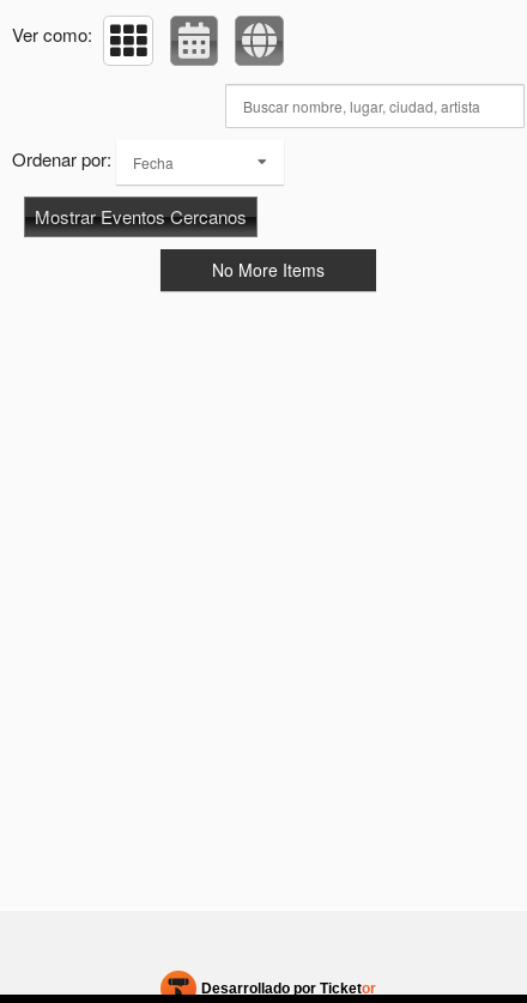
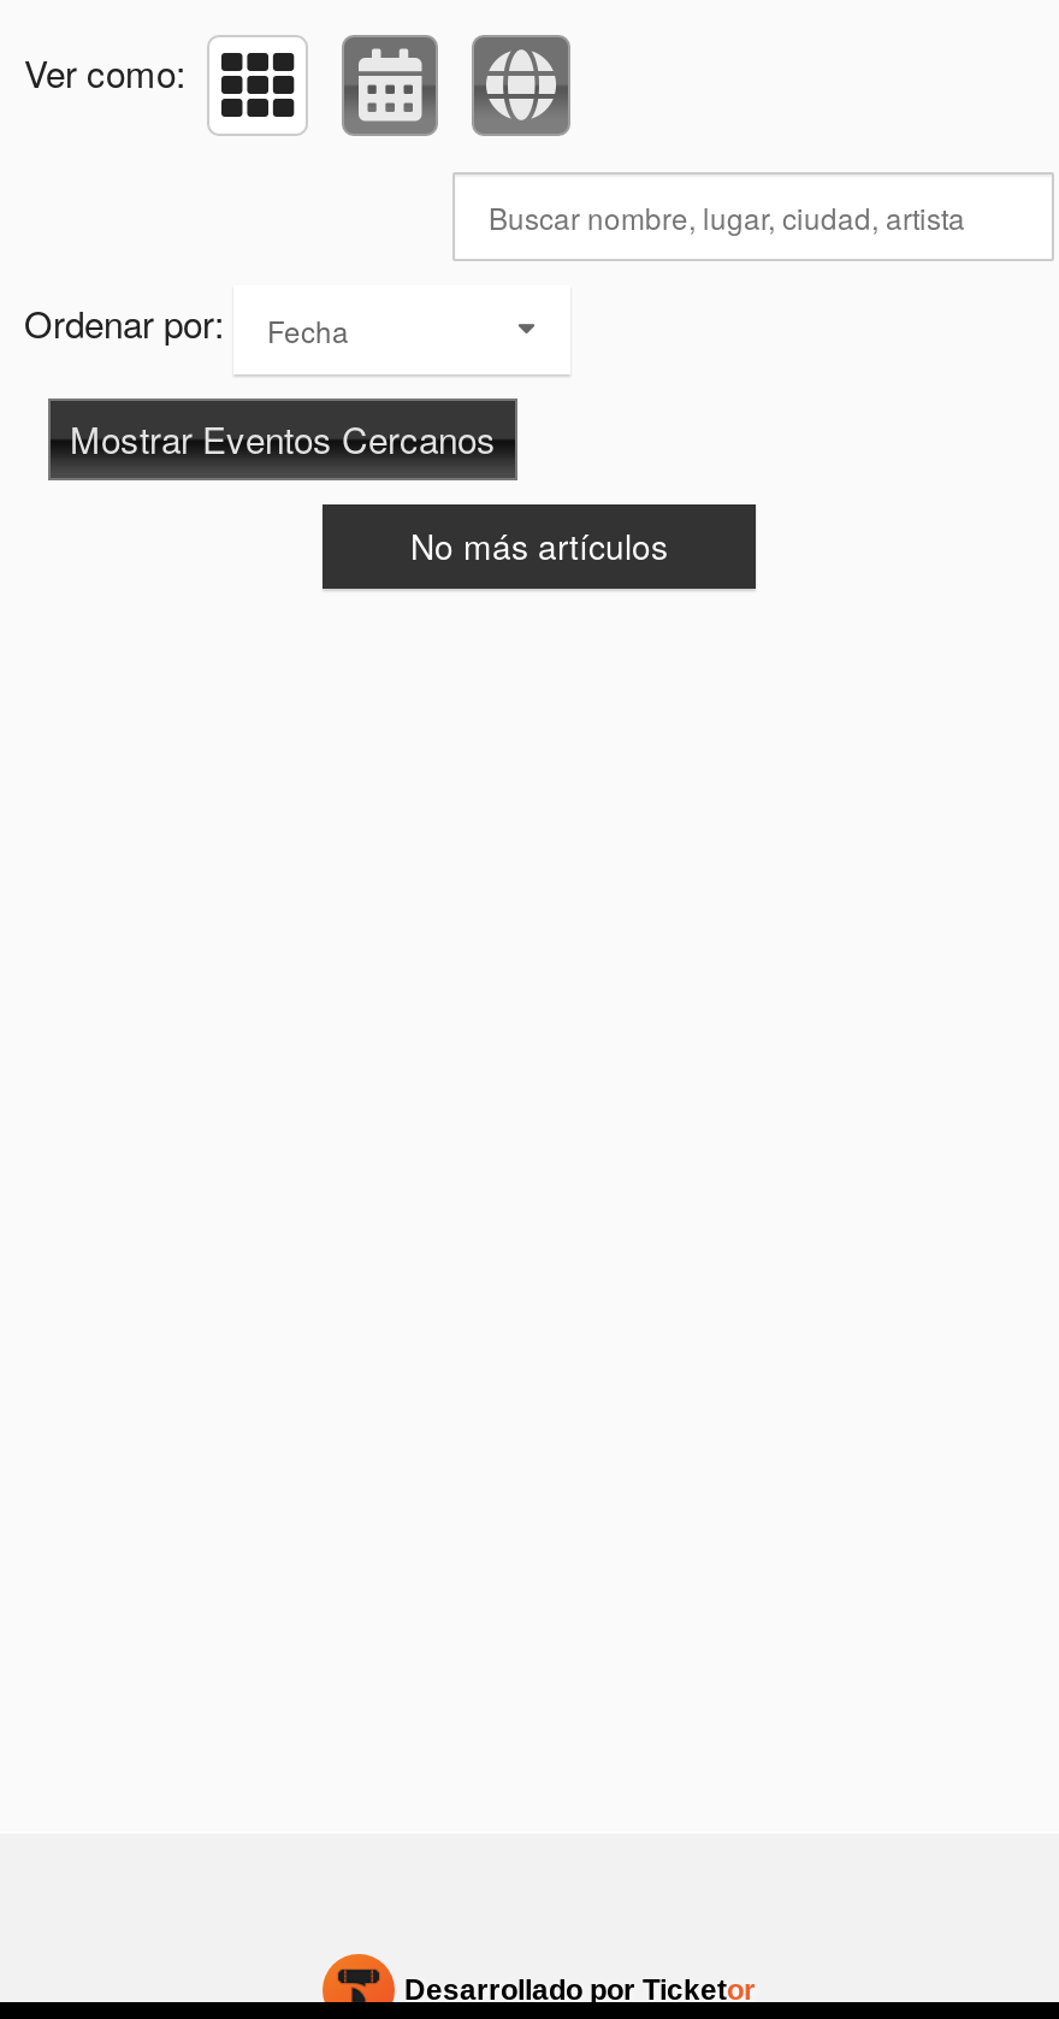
- No More Items
+ No más artículos
